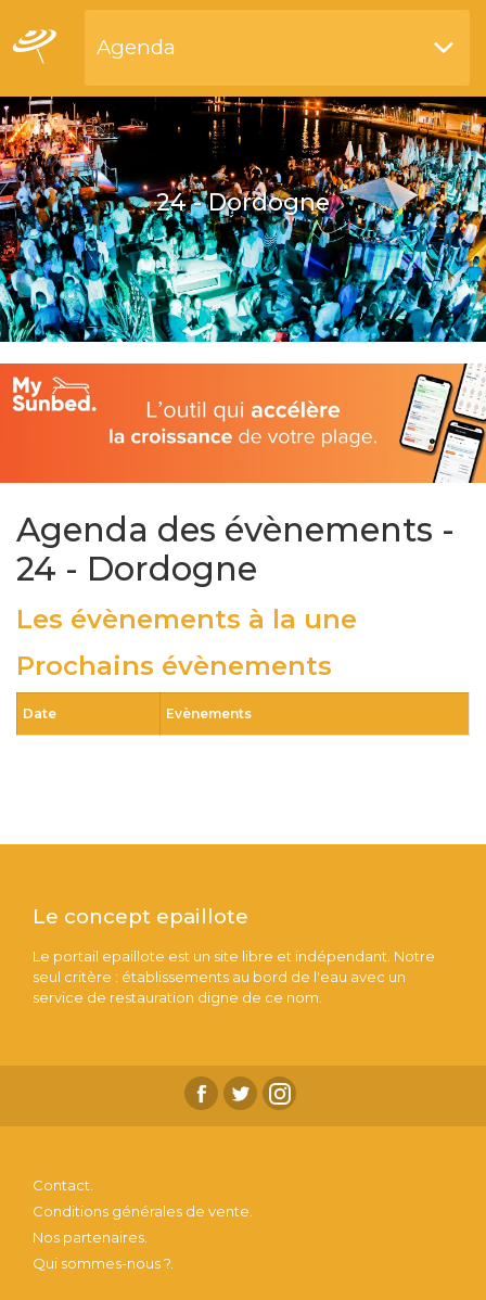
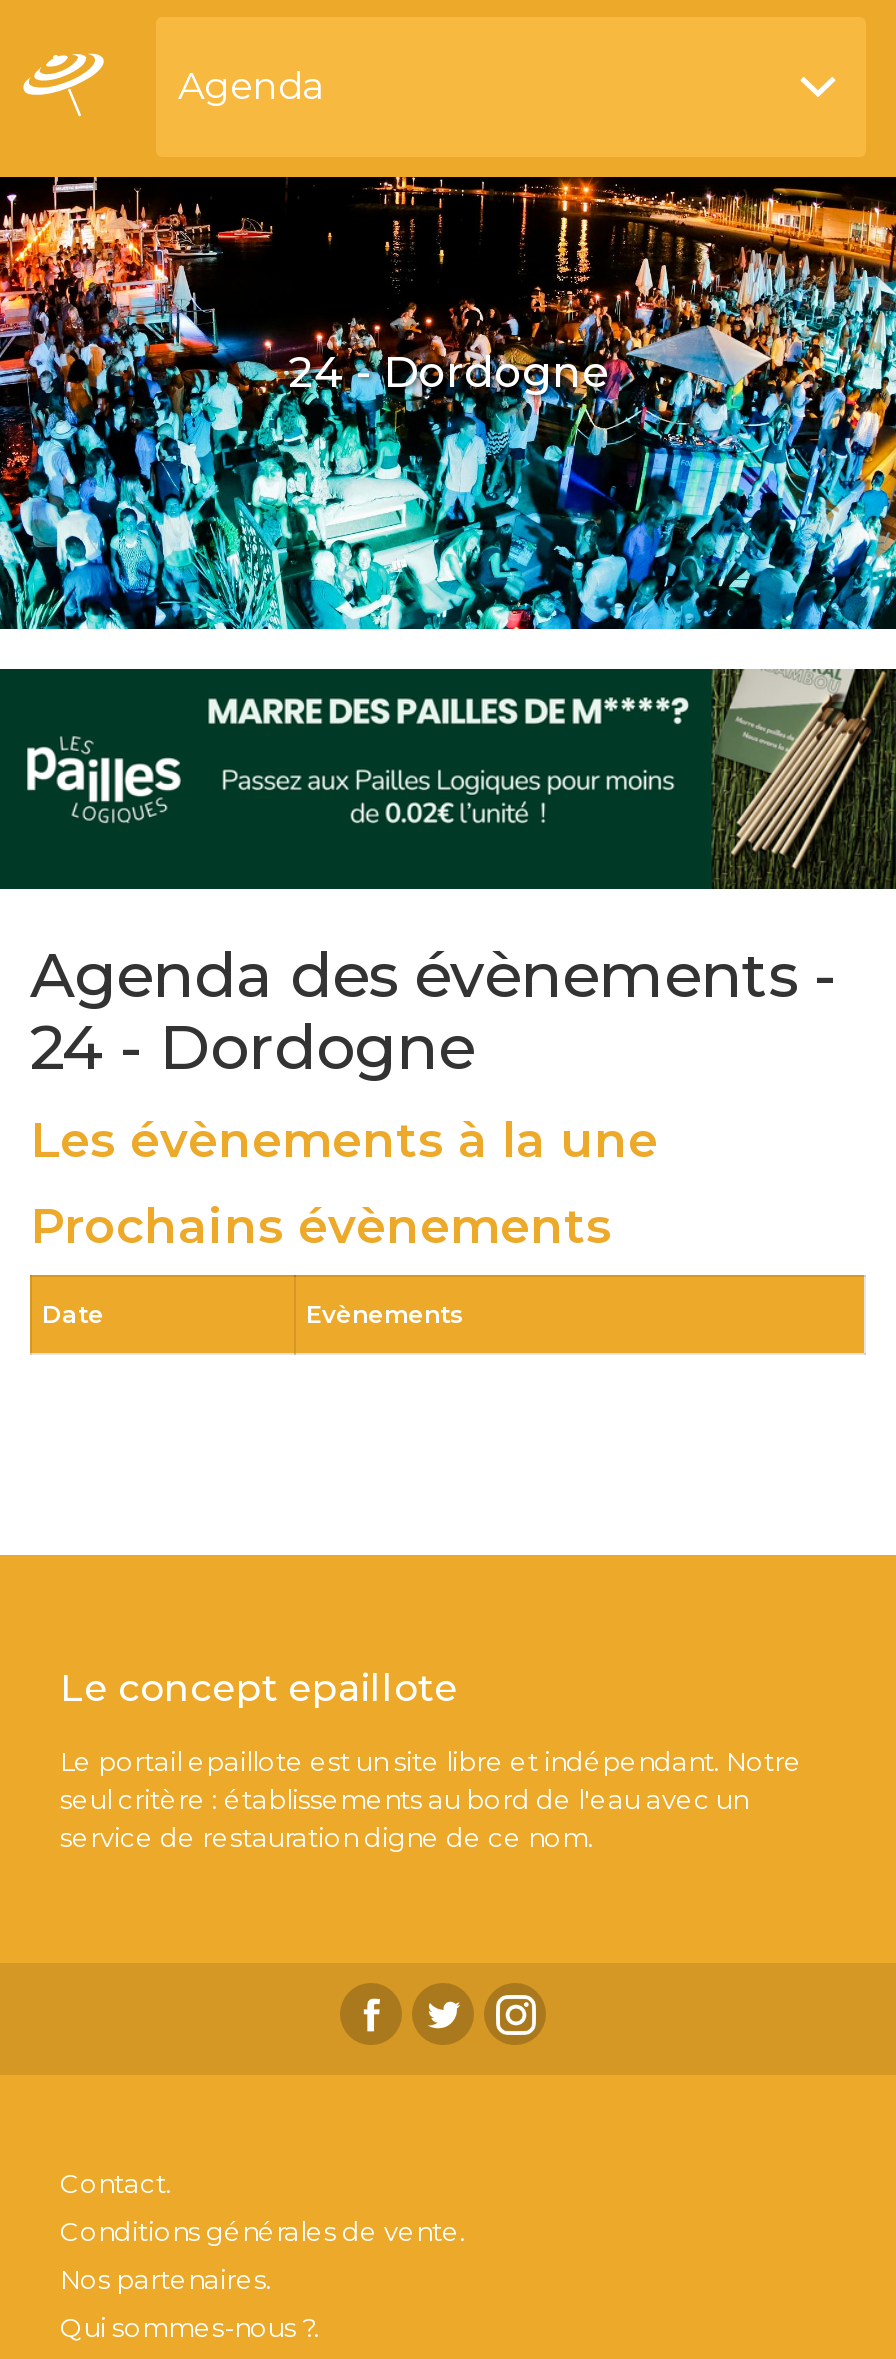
- [image]
+ [image]
